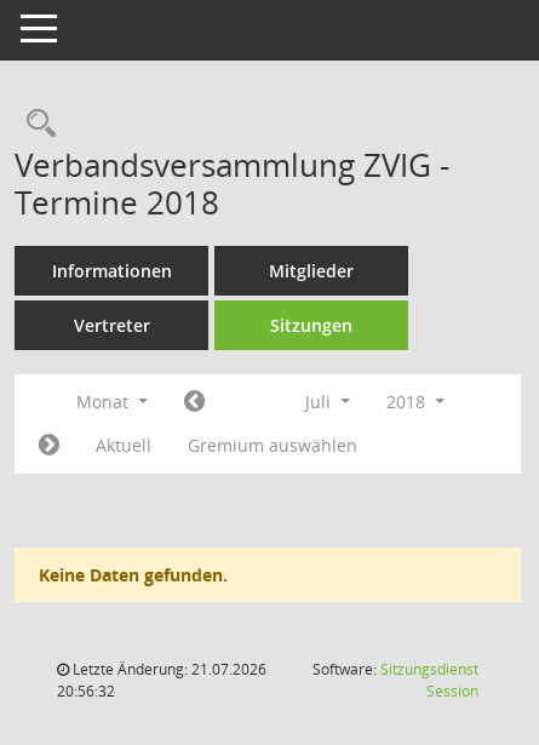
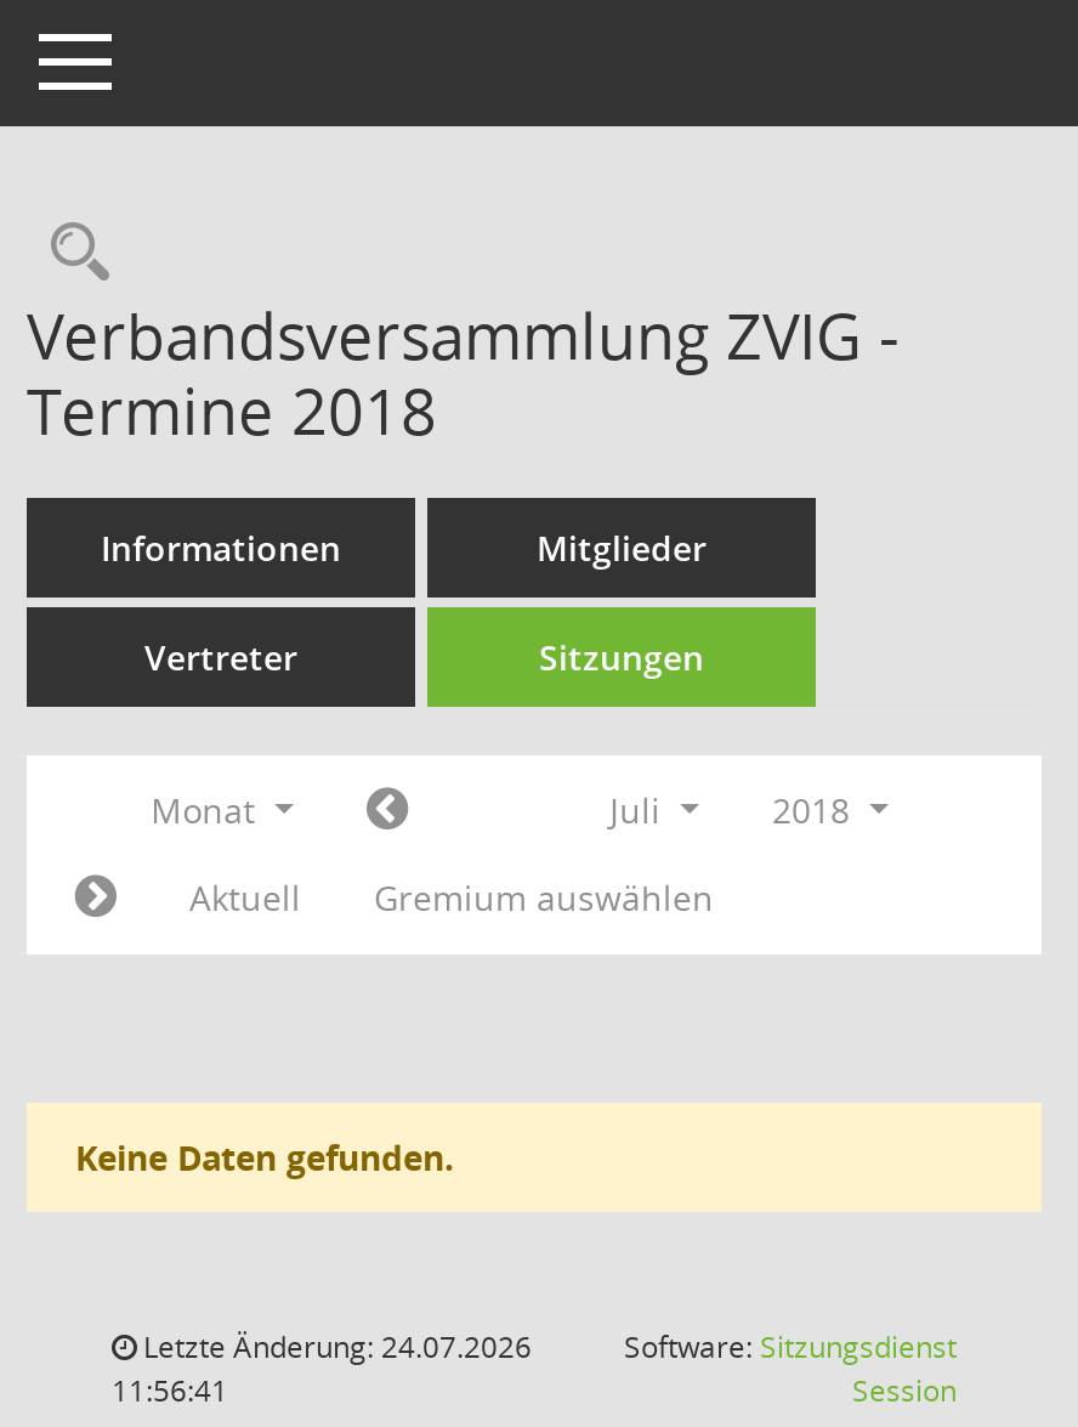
- Letzte Änderung: 21.07.2026
+ Letzte Änderung: 24.07.2026

- 20:56:32
+ 11:56:41
